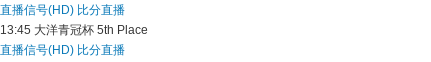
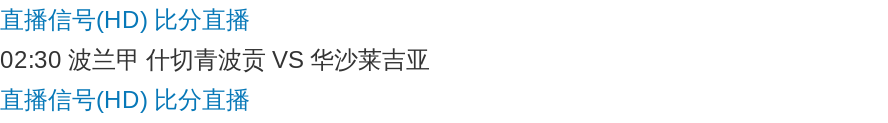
- 13:45 大洋青冠杯5th Place
+ 02:30 波兰甲什切青波贡 VS 华沙莱吉亚
